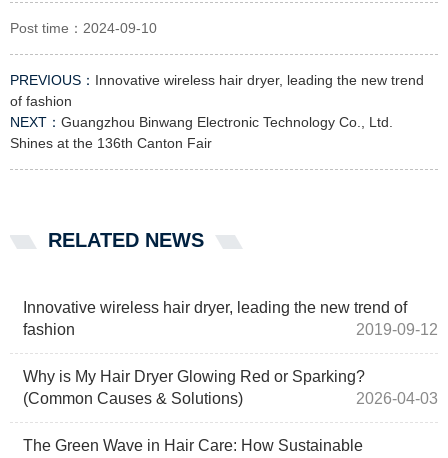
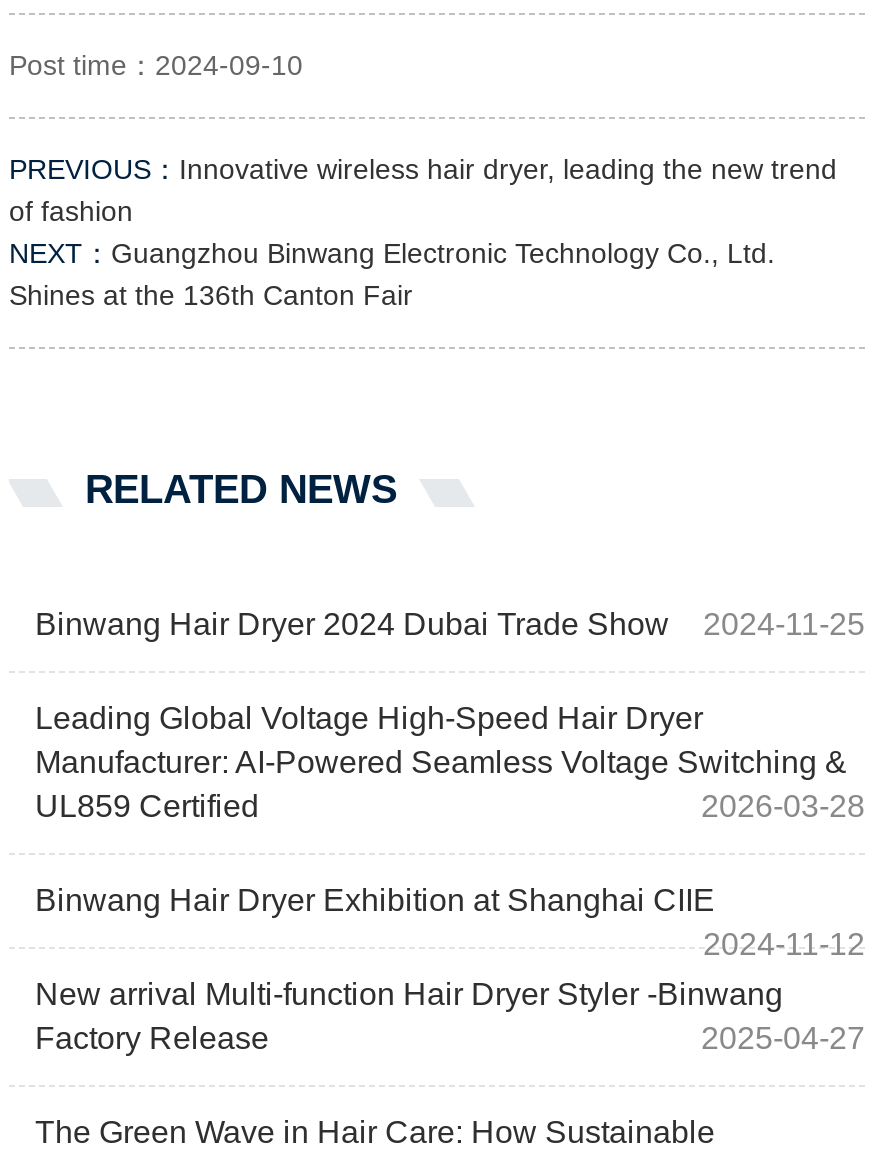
- Innovative wireless hair dryer, leading the new trend of
- fashion
- 2019-09-12
- Why is My Hair Dryer Glowing Red or Sparking?
- (Common Causes & Solutions)
- 2026-04-03
+ Binwang Hair Dryer 2024 Dubai Trade Show
+ 2024-11-25
+ Leading Global Voltage High-Speed Hair Dryer
+ Manufacturer: AI-Powered Seamless Voltage Switching &
+ UL859 Certified
+ 2026-03-28
+ Binwang Hair Dryer Exhibition at Shanghai CIIE
+ 2024-11-12
+ New arrival Multi-function Hair Dryer Styler -Binwang
+ Factory Release
+ 2025-04-27
